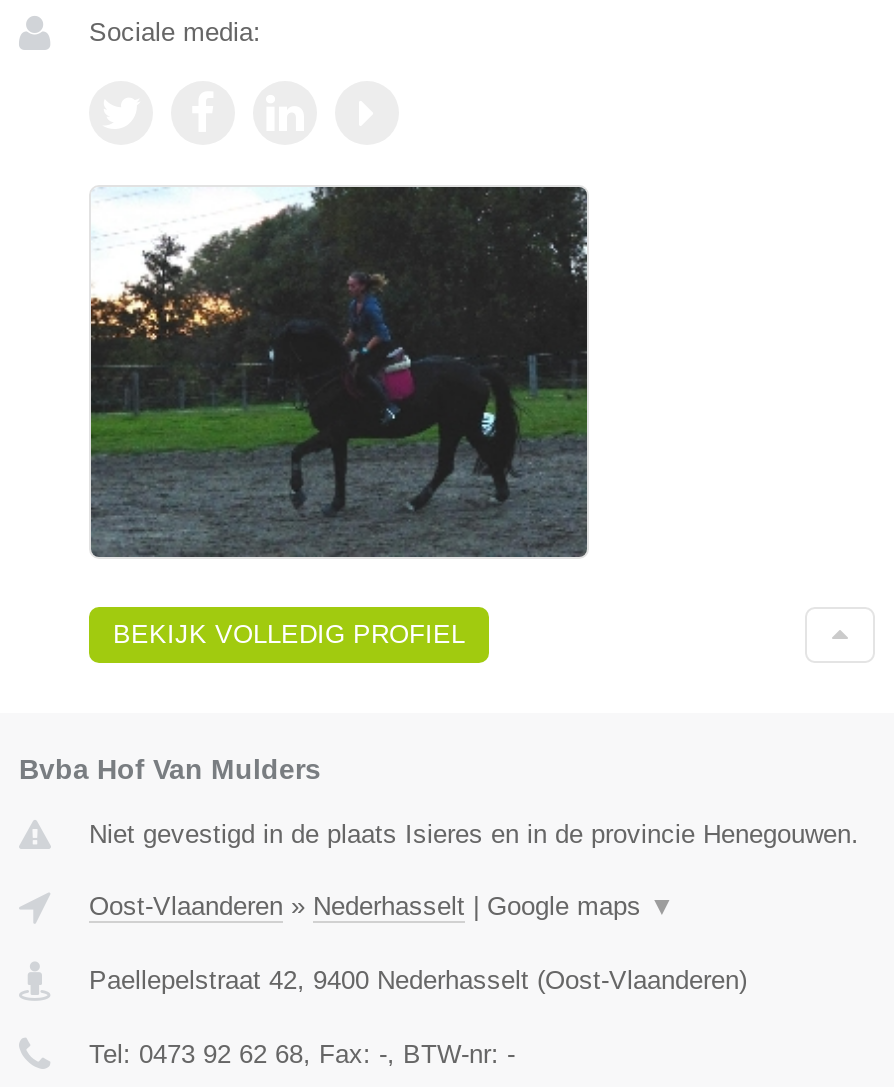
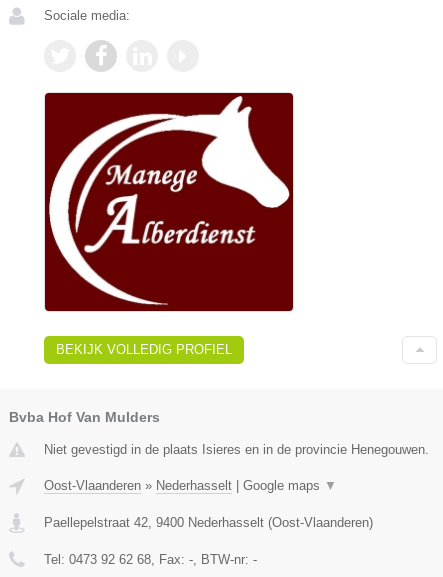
- [image]
+ [image]
